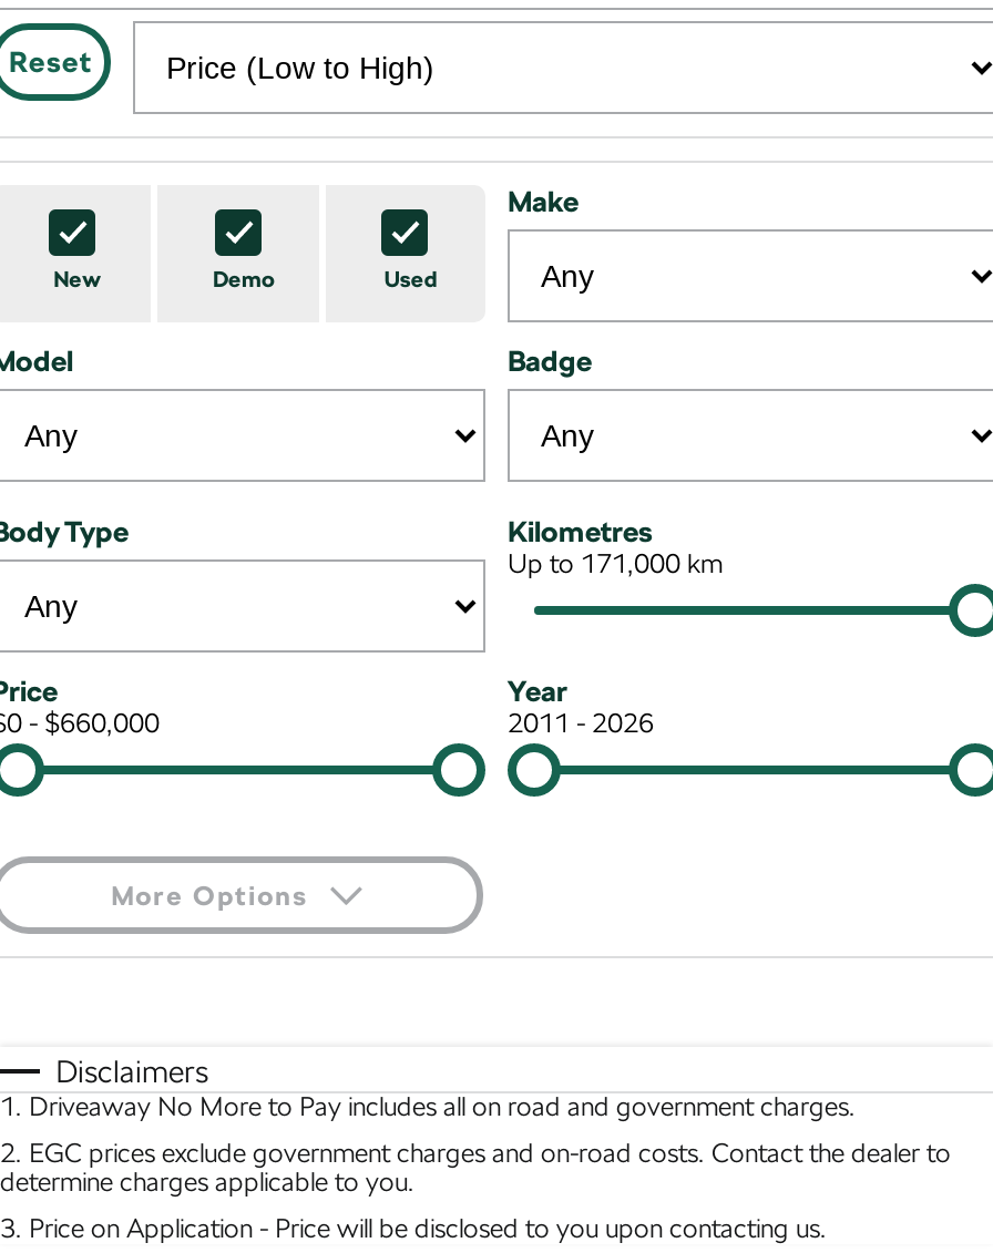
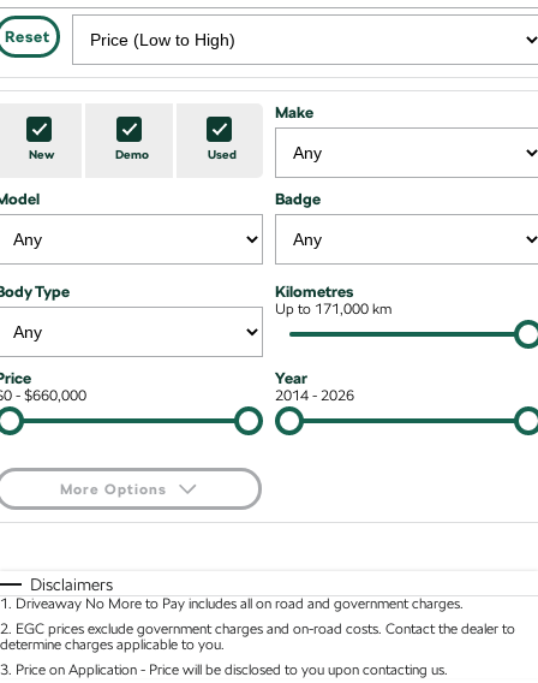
- 2011 - 2026
+ 2014 - 2026
